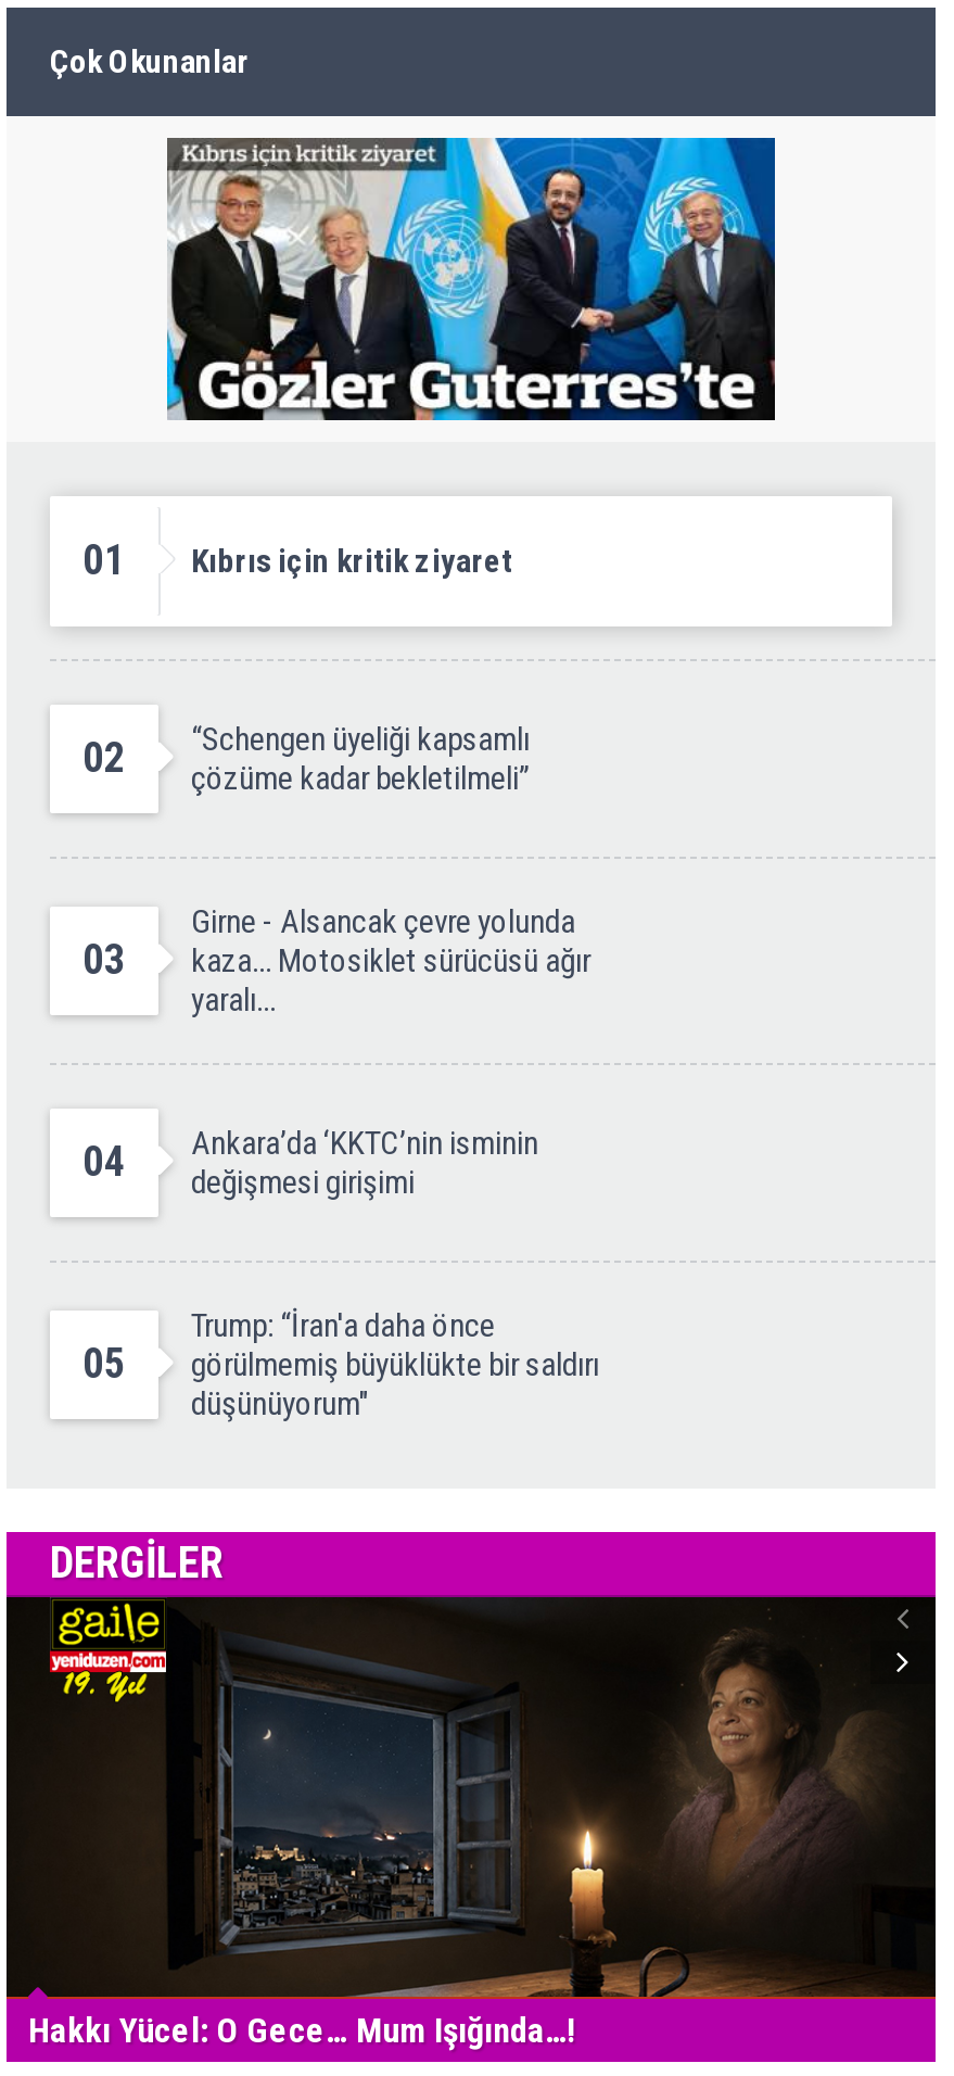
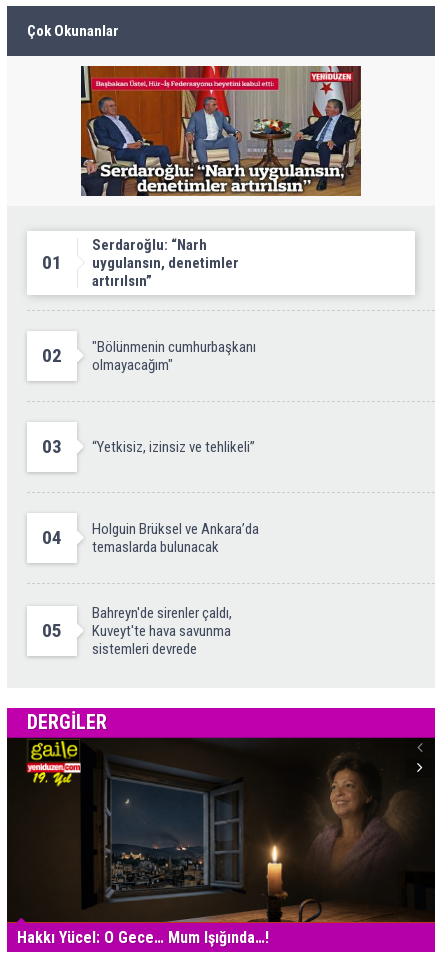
- [image]
+ [image]

- Kıbrıs için kritik ziyaret
+ Serdaroğlu: “Narh
+ uygulansın, denetimler
+ artırılsın”

- “Schengen üyeliği kapsamlı
- çözüme kadar bekletilmeli”
+ "Bölünmenin cumhurbaşkanı
+ olmayacağım"

- Girne - Alsancak çevre yolunda
- kaza... Motosiklet sürücüsü ağır
- yaralı...
+ “Yetkisiz, izinsiz ve tehlikeli”

- Ankara’da ‘KKTC’nin isminin
- değişmesi girişimi
+ Holguin Brüksel ve Ankara’da
+ temaslarda bulunacak

- Trump: “İran'a daha önce
- görülmemiş büyüklükte bir saldırı
- düşünüyorum"
+ Bahreyn'de sirenler çaldı,
+ Kuveyt'te hava savunma
+ sistemleri devrede
